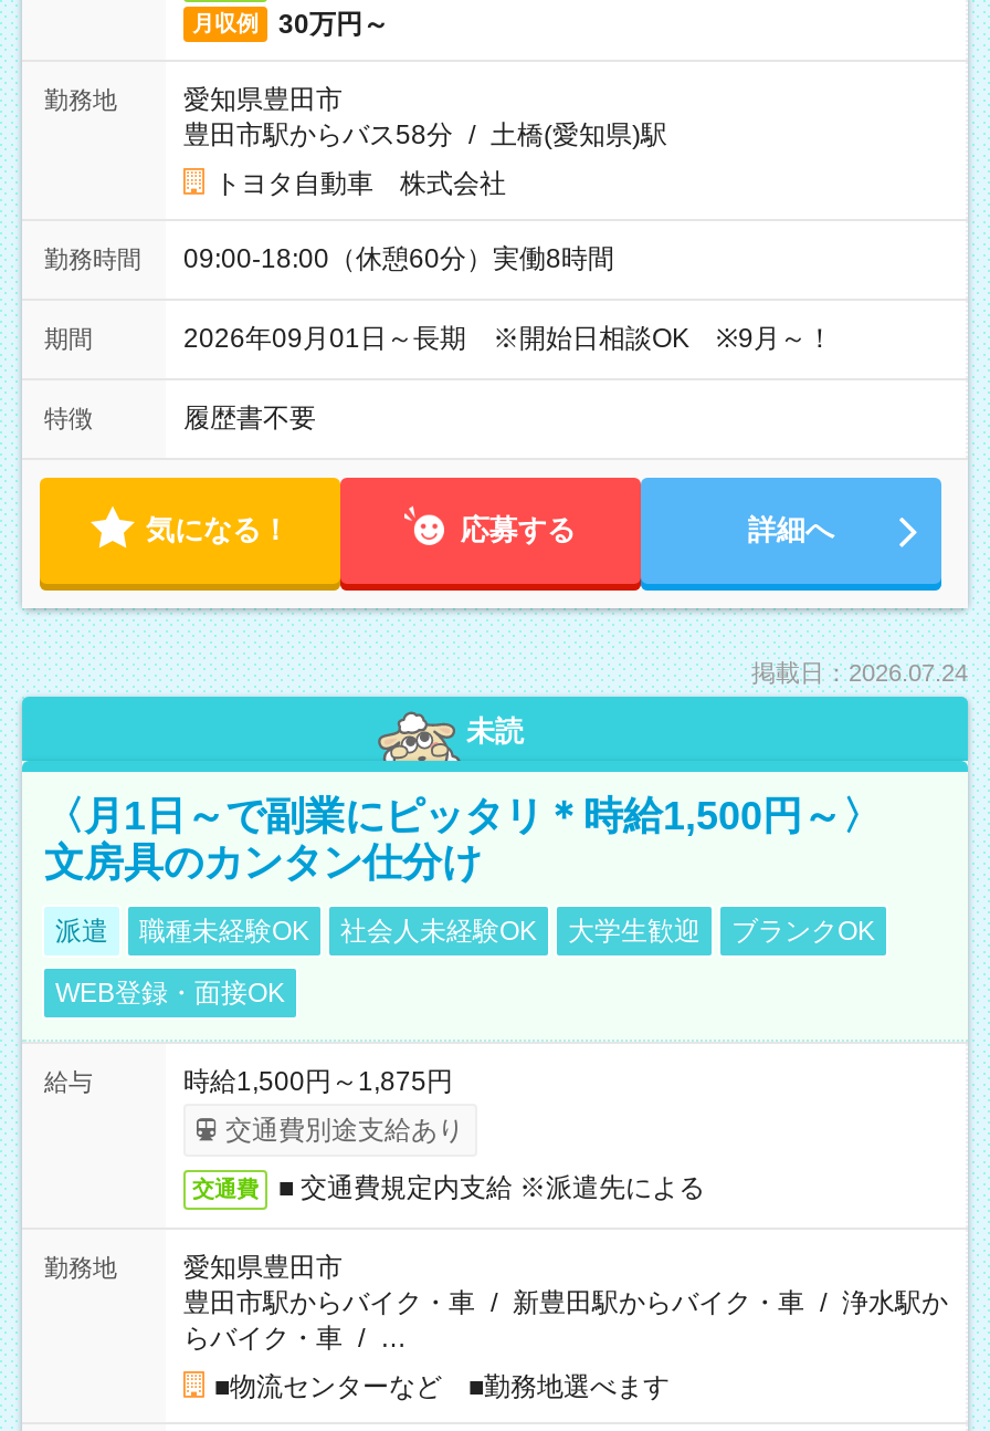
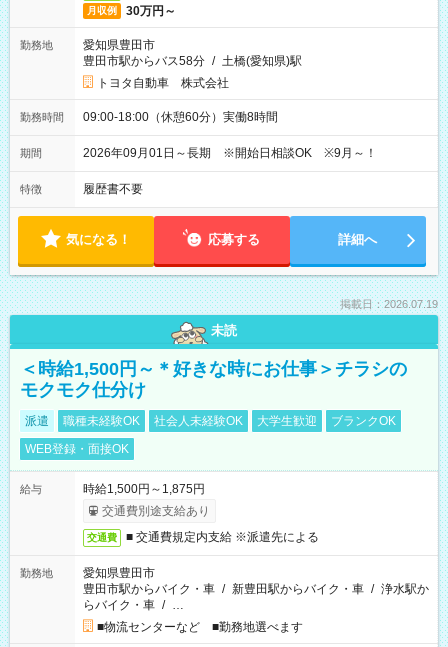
- 掲載日：2026.07.24
+ 掲載日：2026.07.19

- 〈月1日～で副業にピッタリ＊時給1,500円～〉
- 文房具のカンタン仕分け
+ ＜時給1,500円～＊好きな時にお仕事＞チラシの
+ モクモク仕分け
